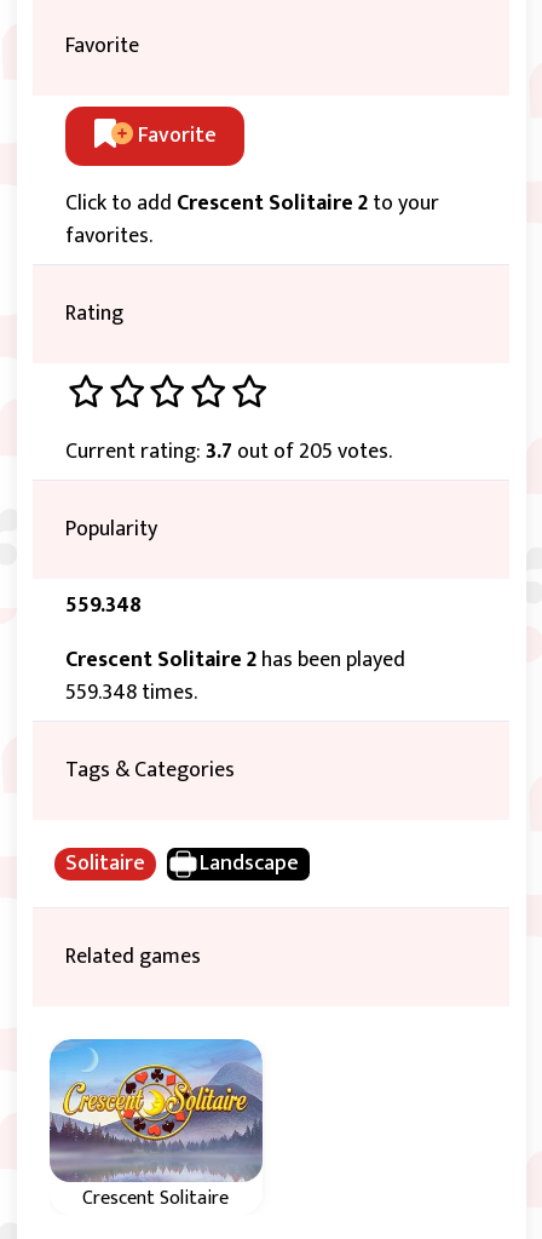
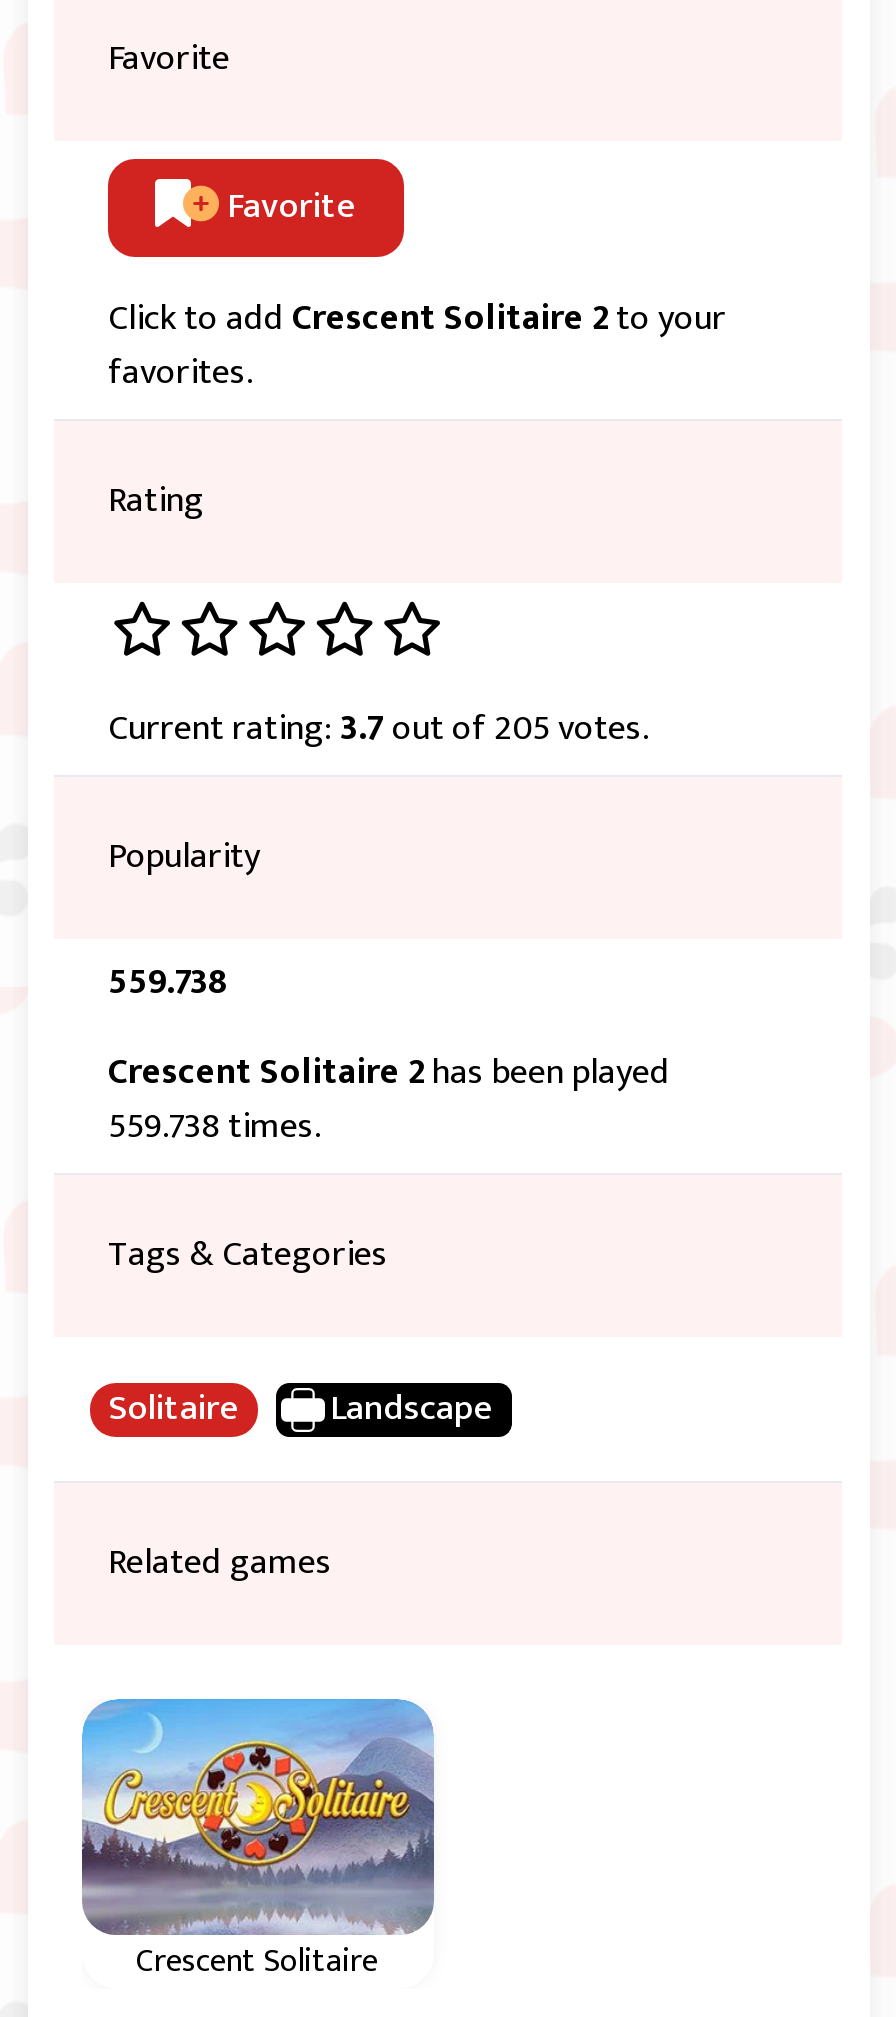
- 559.348
+ 559.738

- 559.348 times.
+ 559.738 times.
